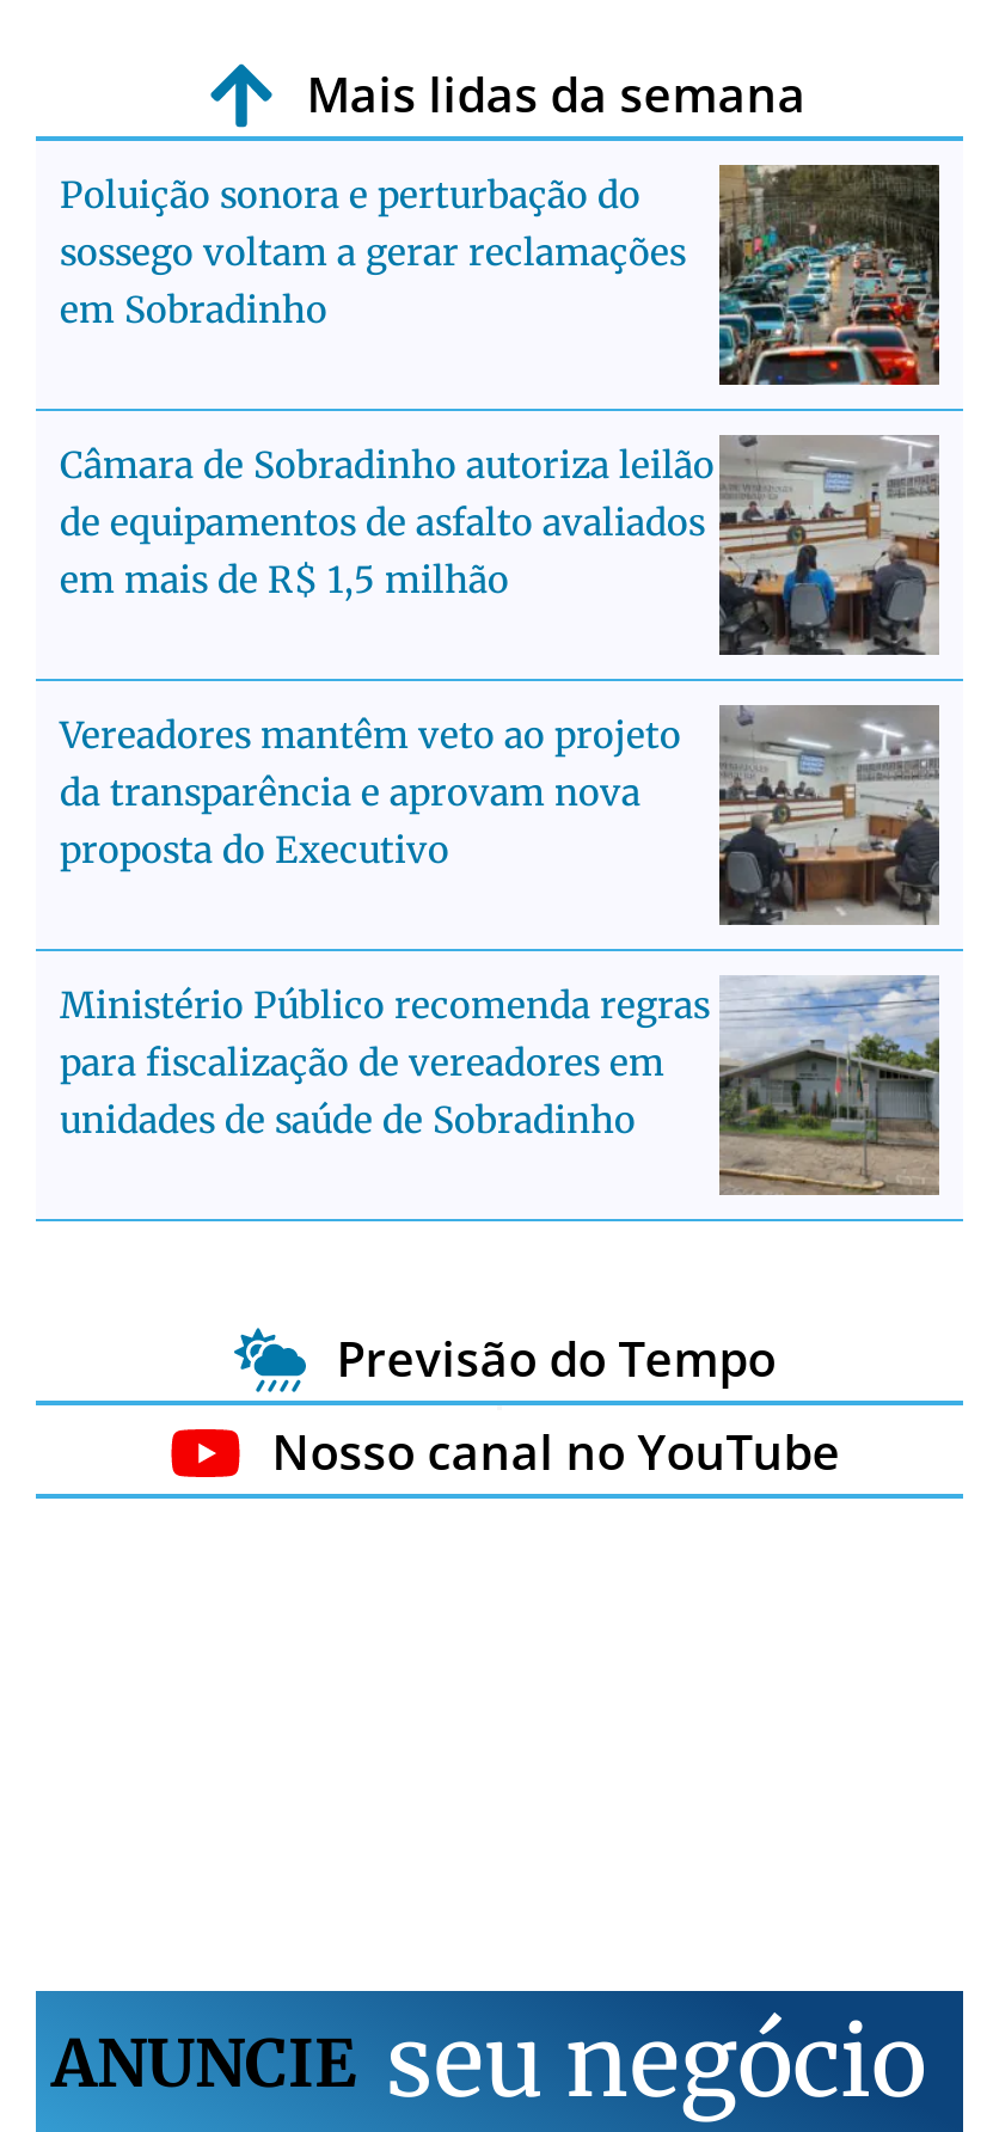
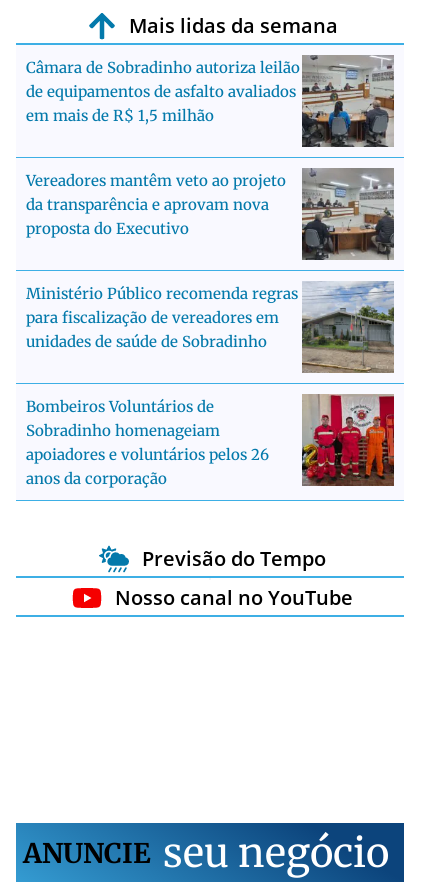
- [image]
- Poluição sonora e perturbação do
- sossego voltam a gerar reclamações
- em Sobradinho

moved up: [image] | Câmara de Sobradinho autoriza leilão | de equipamentos de asfalto avaliados | ... | para fiscalização de vereadores em | unidades de saúde de Sobradinho

+ [image]
+ Bombeiros Voluntários de
+ Sobradinho homenageiam
+ apoiadores e voluntários pelos 26
+ anos da corporação
